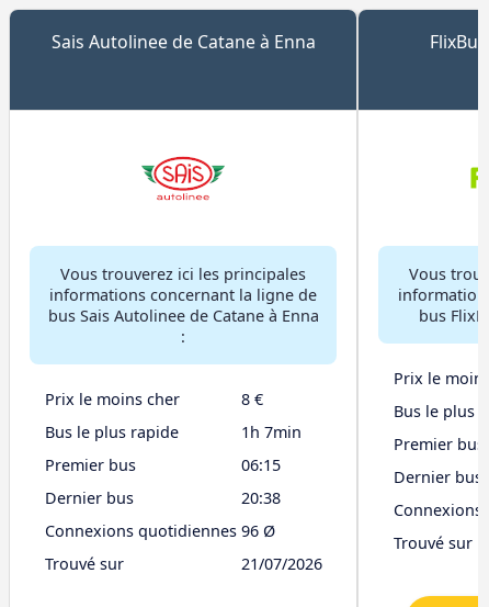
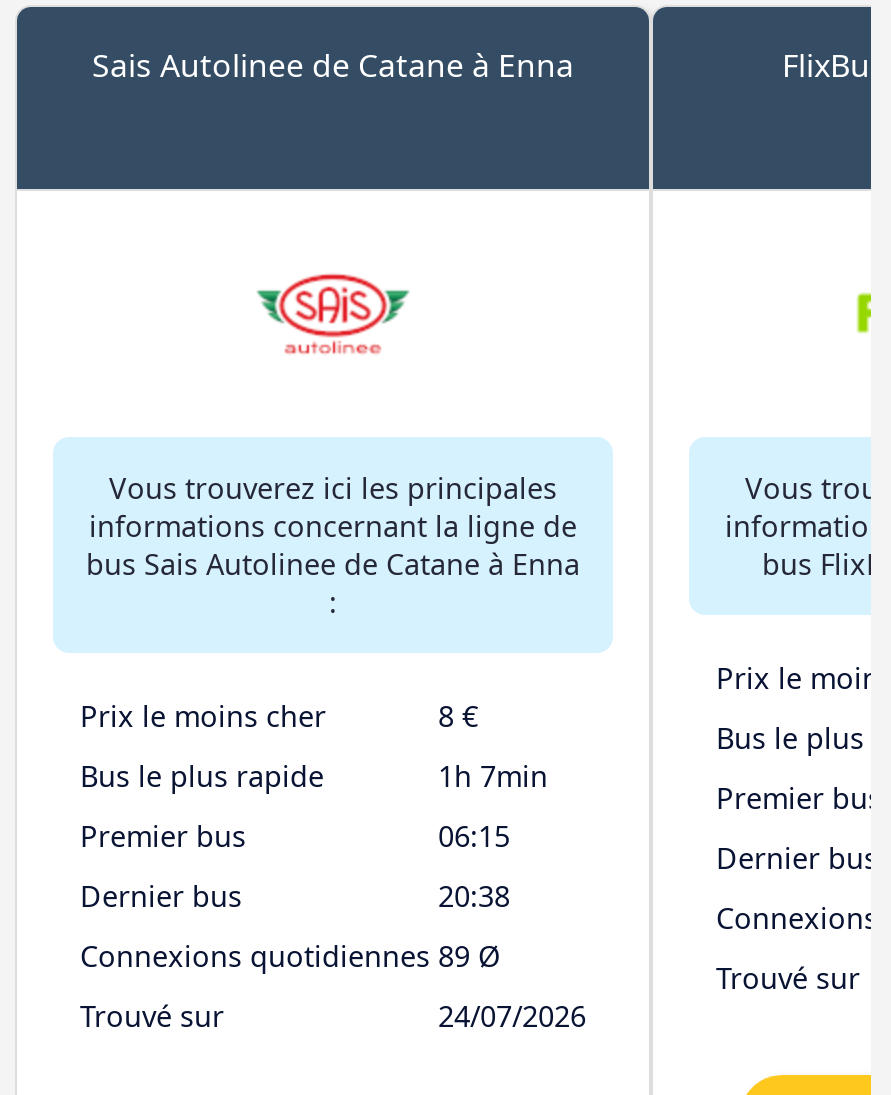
- Connexions quotidiennes 96 Ø
+ Connexions quotidiennes 89 Ø

- 21/07/2026
+ 24/07/2026
